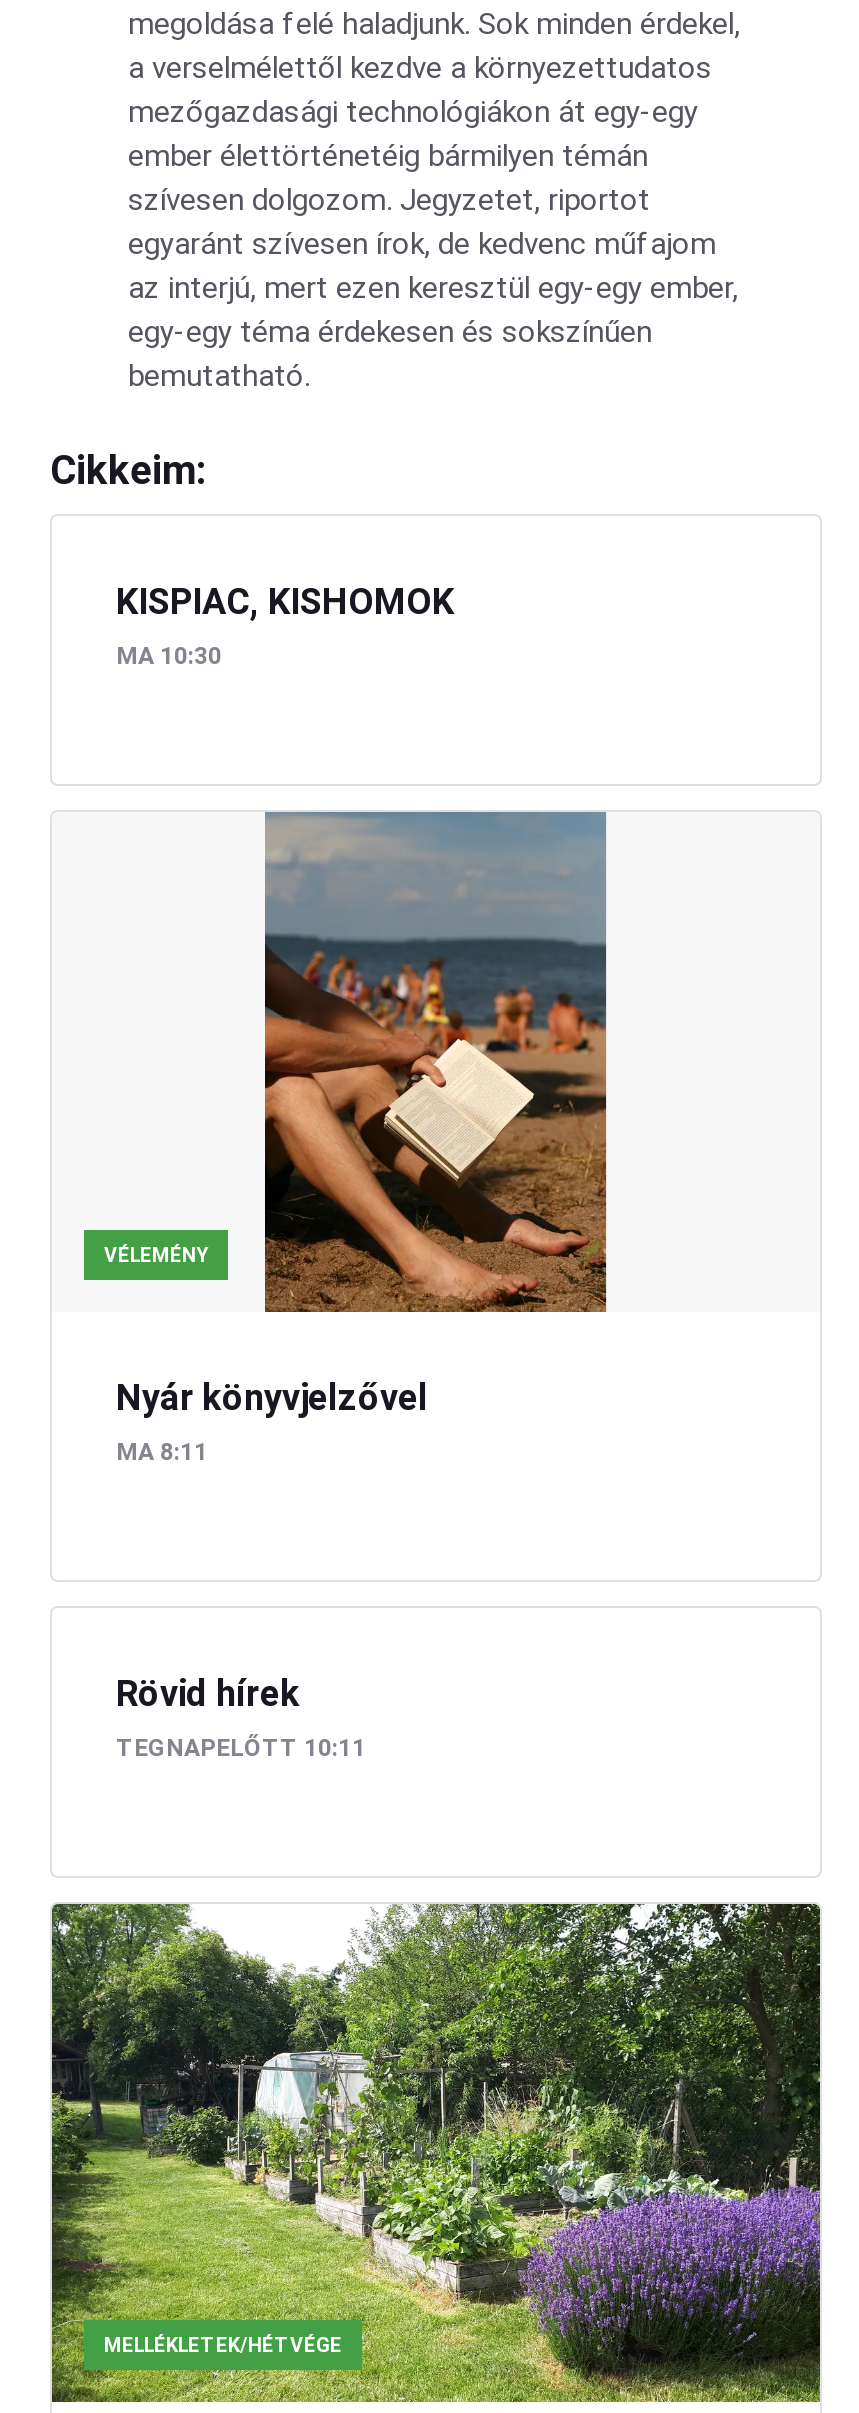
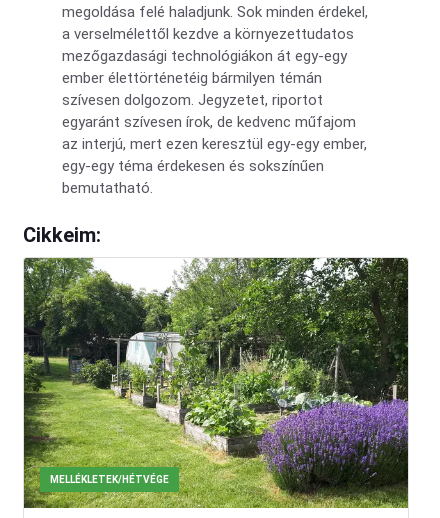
- KISPIAC, KISHOMOK
- MA 10:30

- [image]
- VÉLEMÉNY

- Nyár könyvjelzővel
- MA 8:11

- Rövid hírek
- TEGNAPELŐTT 10:11
